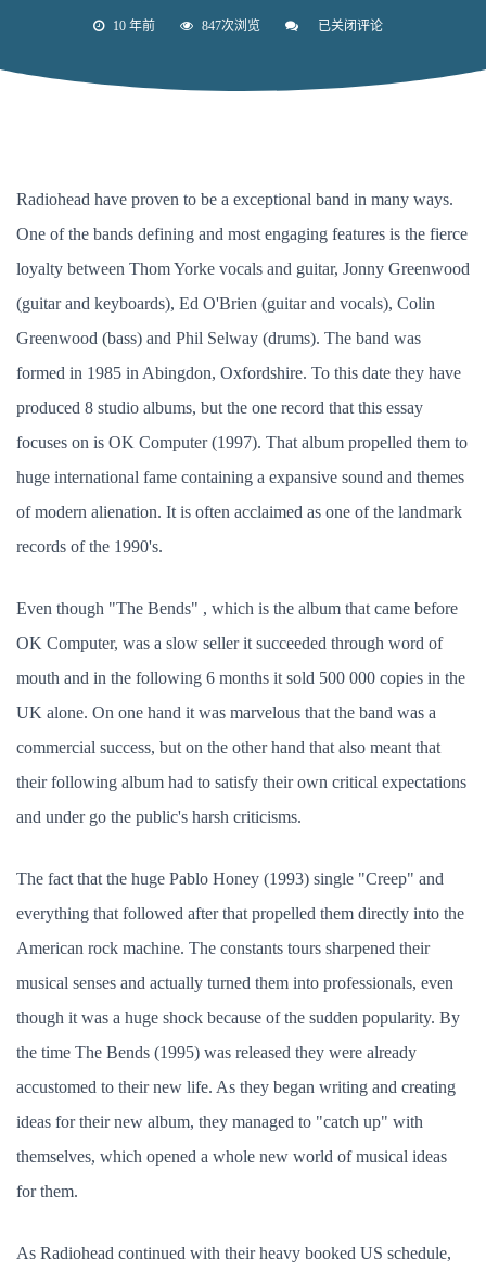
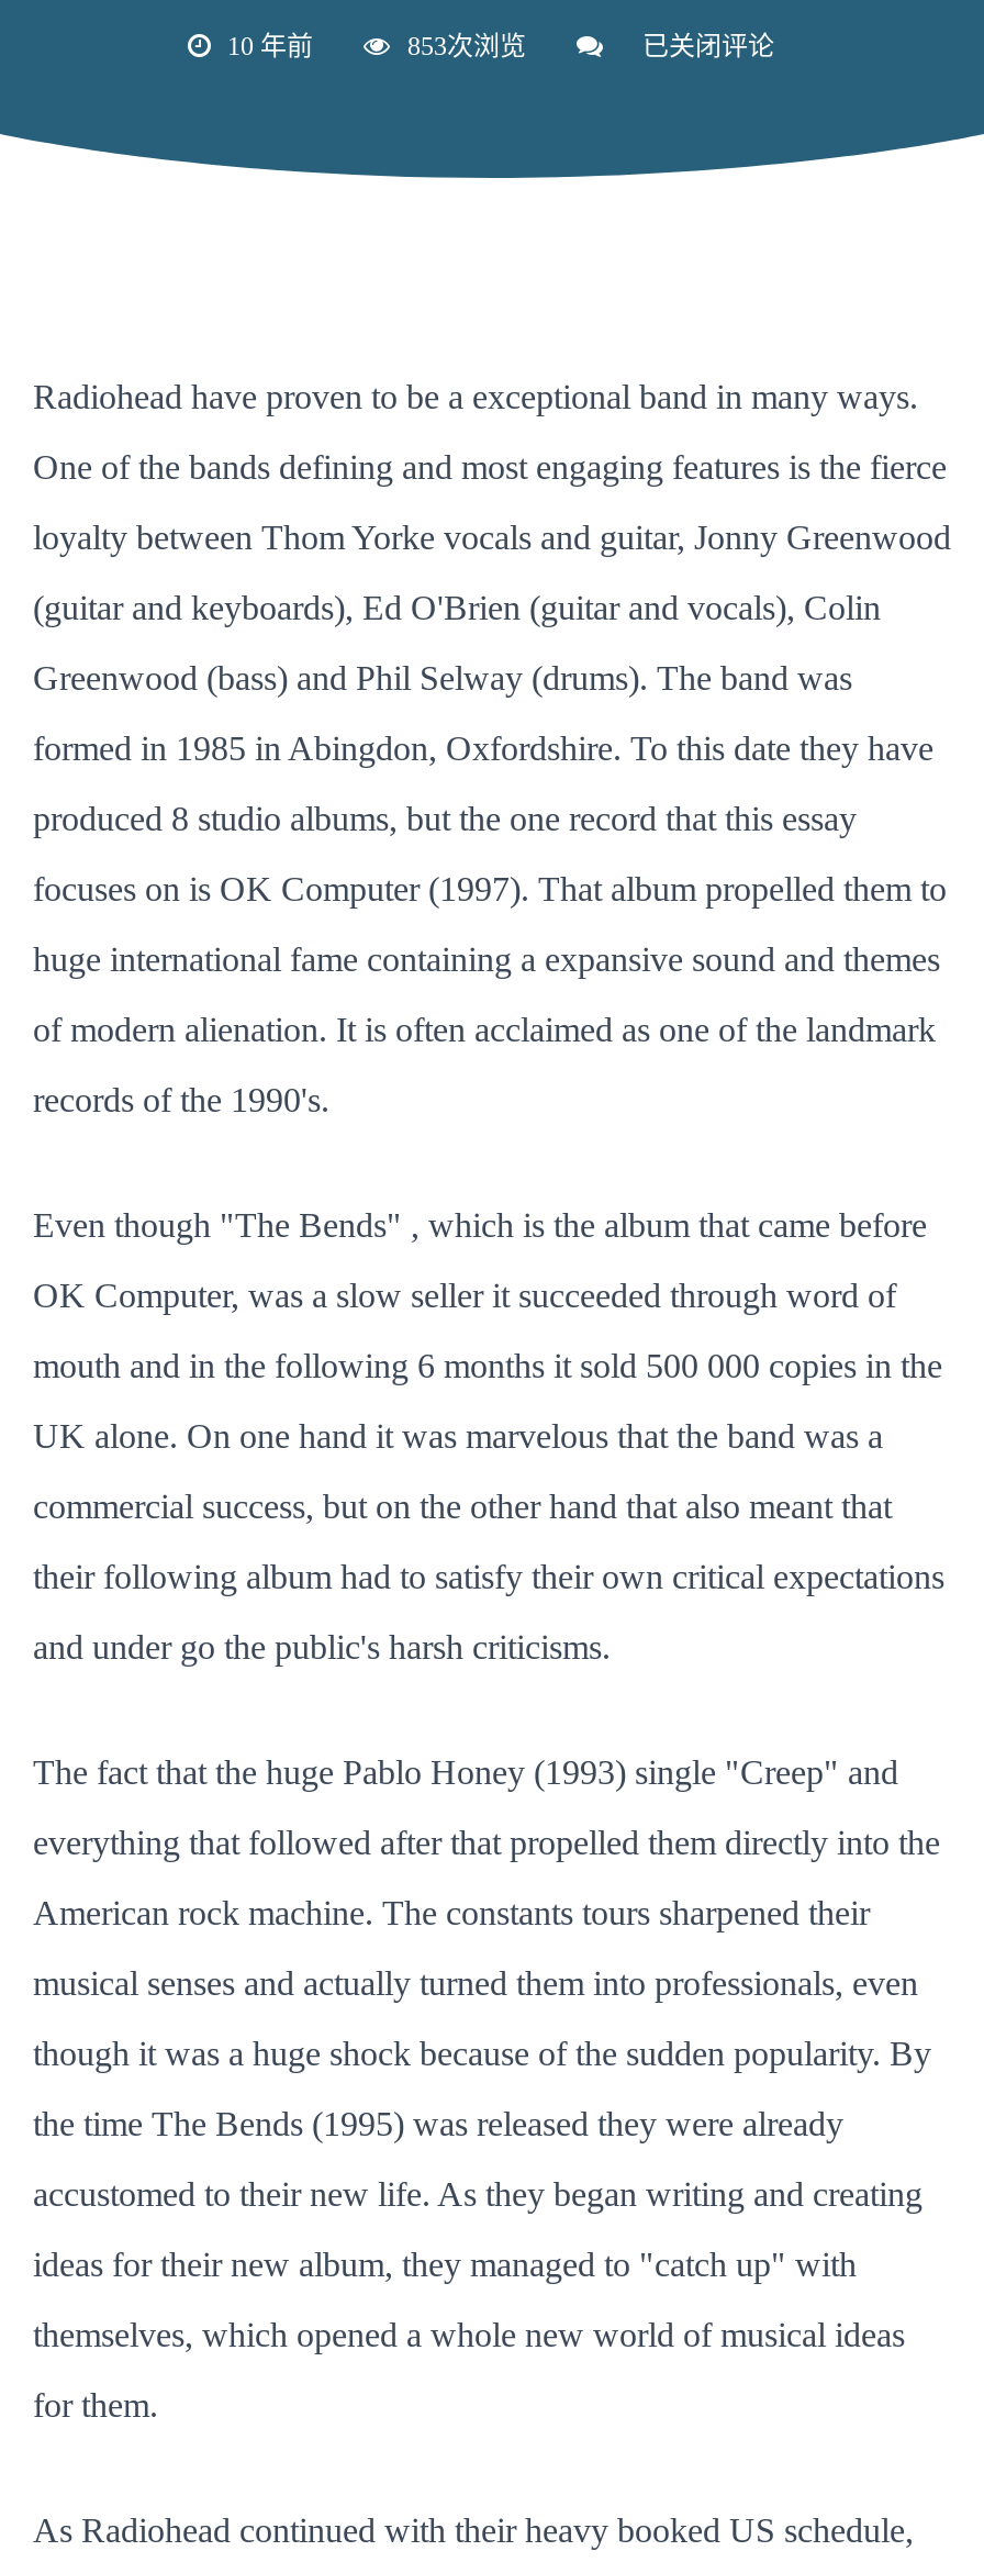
- 847次浏览
+ 853次浏览
